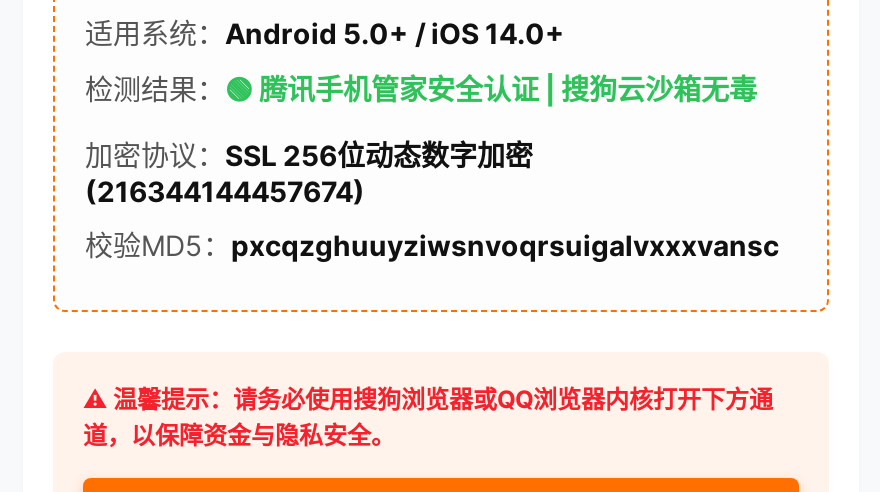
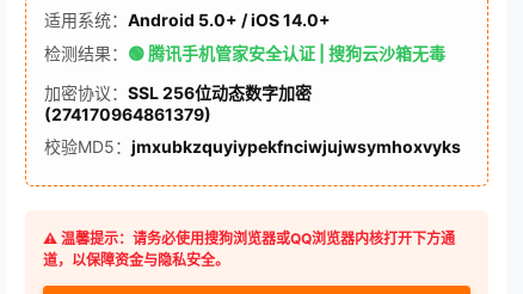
- (216344144457674)
+ (274170964861379)

- 校验MD5：pxcqzghuuyziwsnvoqrsuigalvxxxvansc
+ 校验MD5：jmxubkzquyiypekfnciwjujwsymhoxvyks
